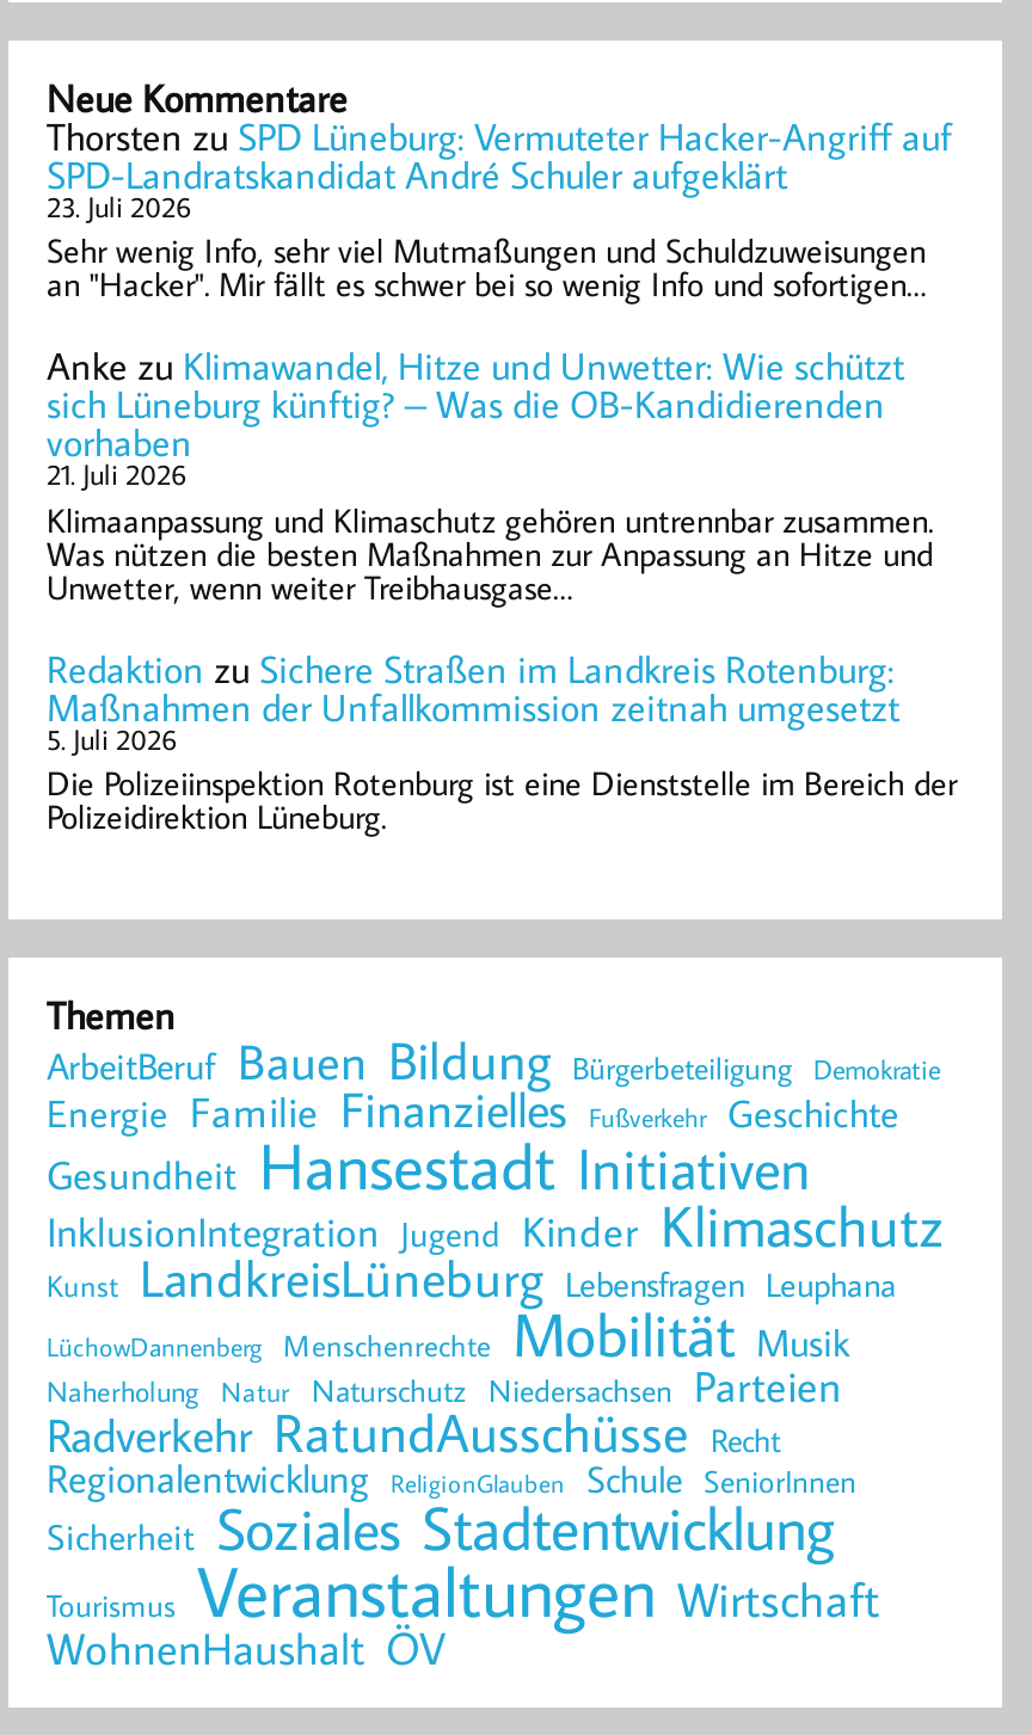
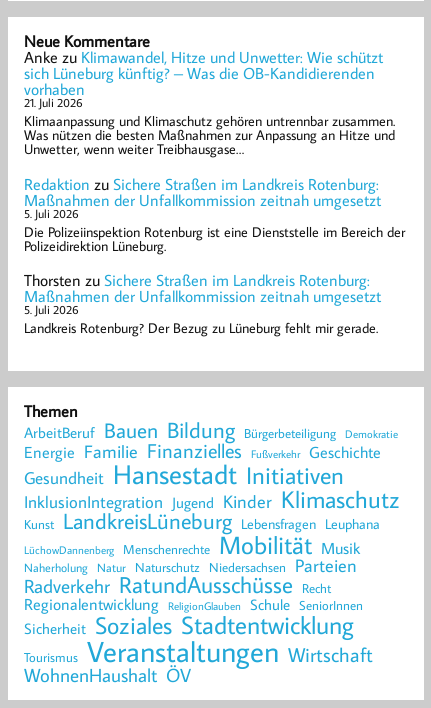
- ThorstenzuSPD Lüneburg: Vermuteter Hacker-Angriff auf
- SPD-Landratskandidat André Schuler aufgeklärt
- 23. Juli 2026
- Sehr wenig Info, sehr viel Mutmaßungen und Schuldzuweisungen
- an "Hacker". Mir fällt es schwer bei so wenig Info und sofortigen…

moved up: Anke zu Klimawandel, Hitze und Unwetter: Wie schützt | sich Lüneburg künftig? – Was die OB-Kandidierenden | vorhaben | ... | Die Polizeiinspektion Rotenburg ist eine Dienststelle im Bereich der | Polizeidirektion Lüneburg.

+ Thorsten zu Sichere Straßen im Landkreis Rotenburg:
+ Maßnahmen der Unfallkommission zeitnah umgesetzt
+ 5. Juli 2026
+ Landkreis Rotenburg? Der Bezug zu Lüneburg fehlt mir gerade.
